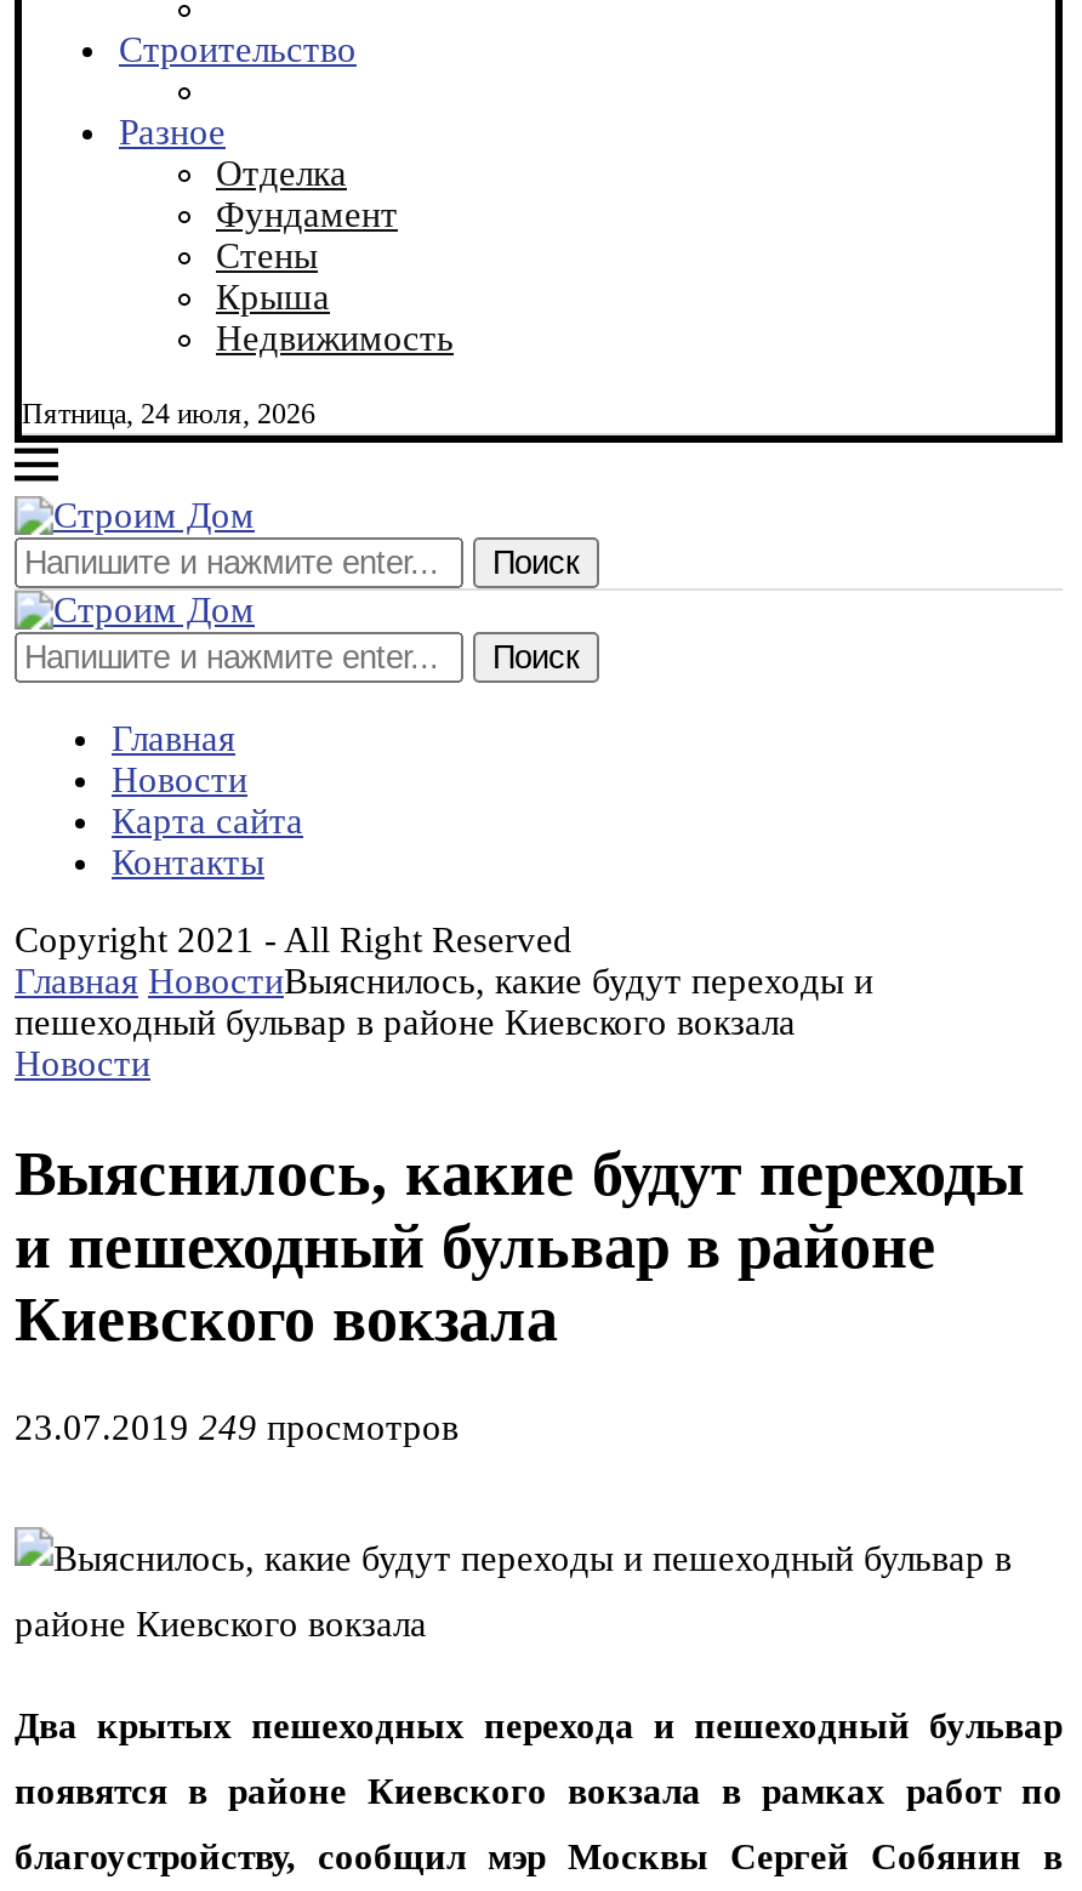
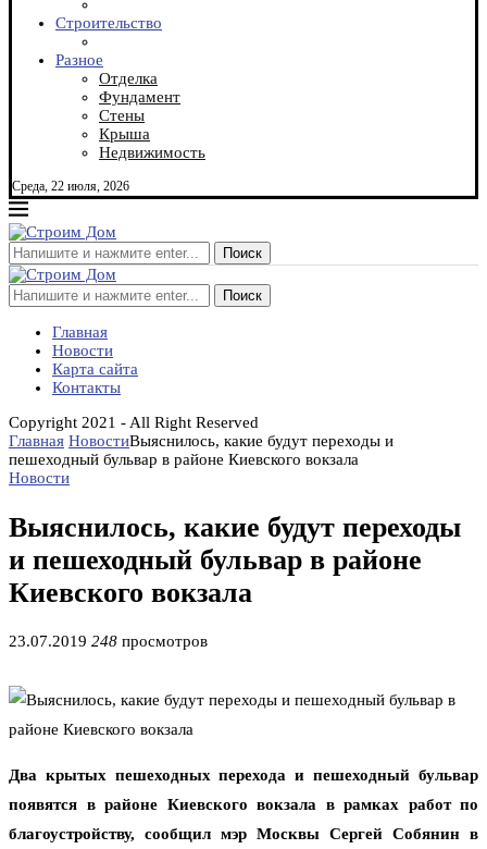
- Пятница, 24 июля, 2026
+ Среда, 22 июля, 2026

- 23.07.2019 249 просмотров
+ 23.07.2019 248 просмотров
